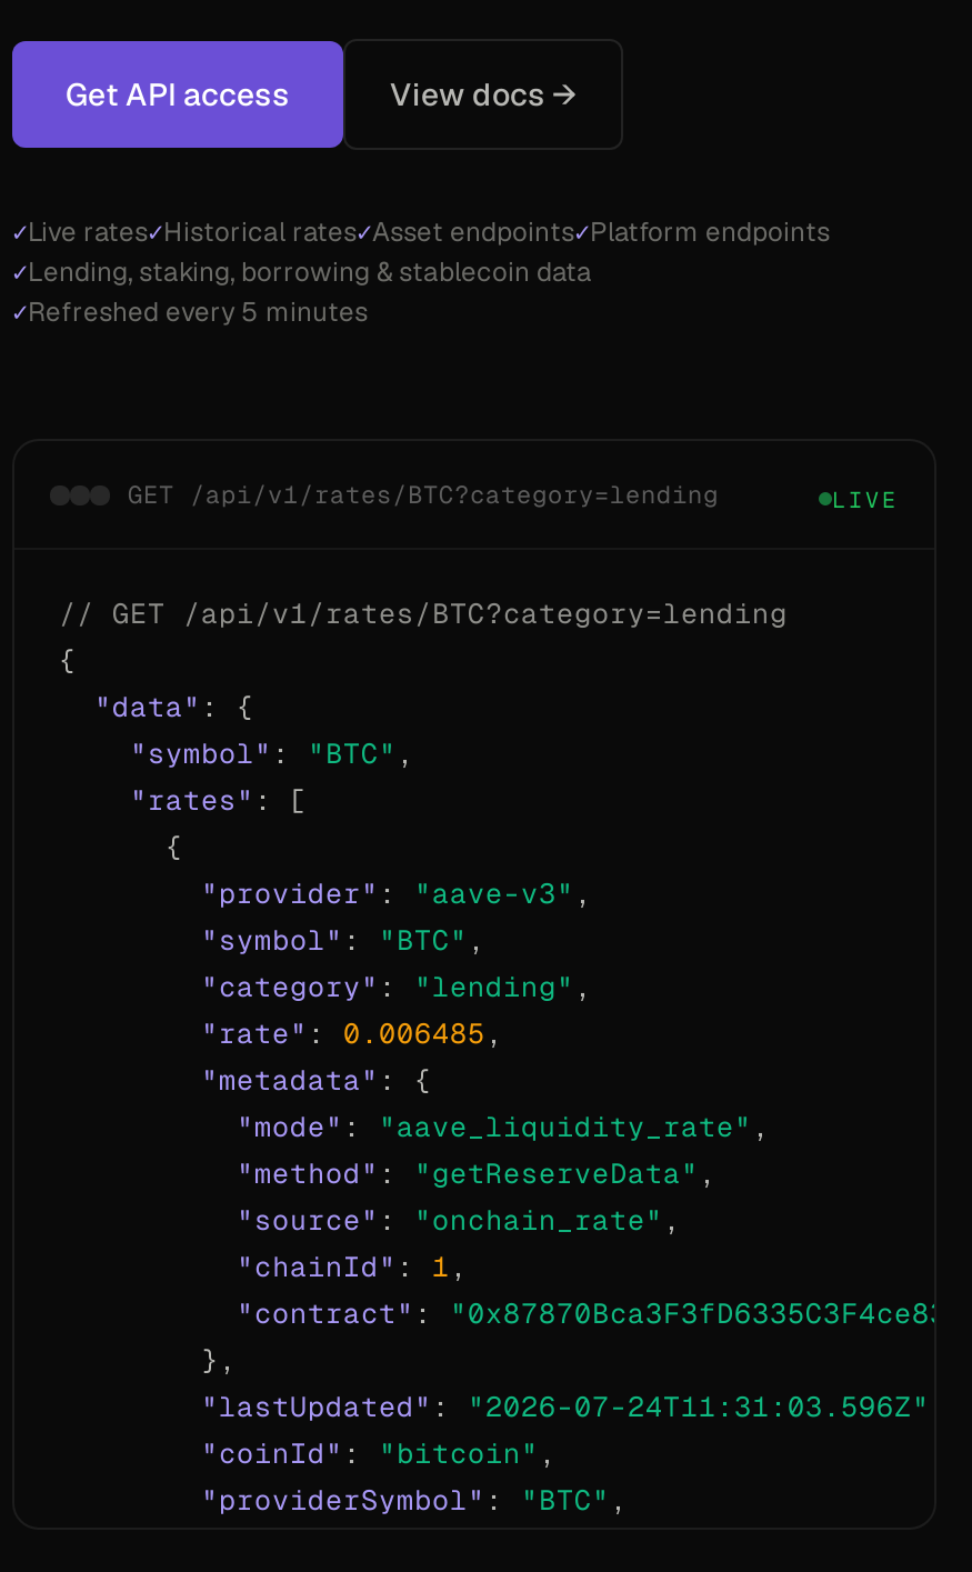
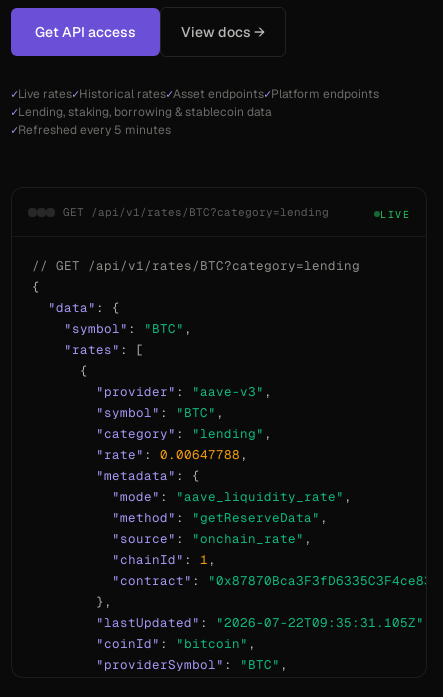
- "rate": 0.006485,
+ "rate": 0.00647788,

- "lastUpdated": "2026-07-24T11:31:03.596Z",
+ "lastUpdated": "2026-07-22T09:35:31.105Z",
